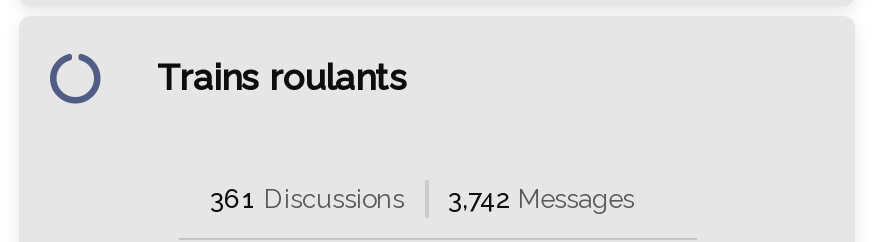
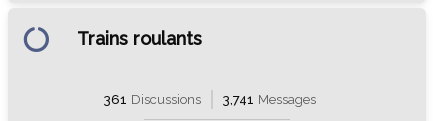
- 361 Discussions 3,742 Messages
+ 361 Discussions 3,741 Messages
